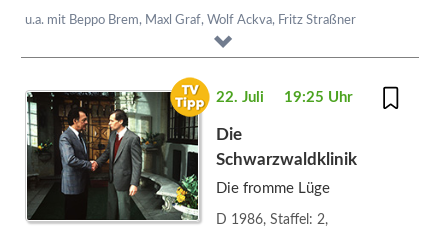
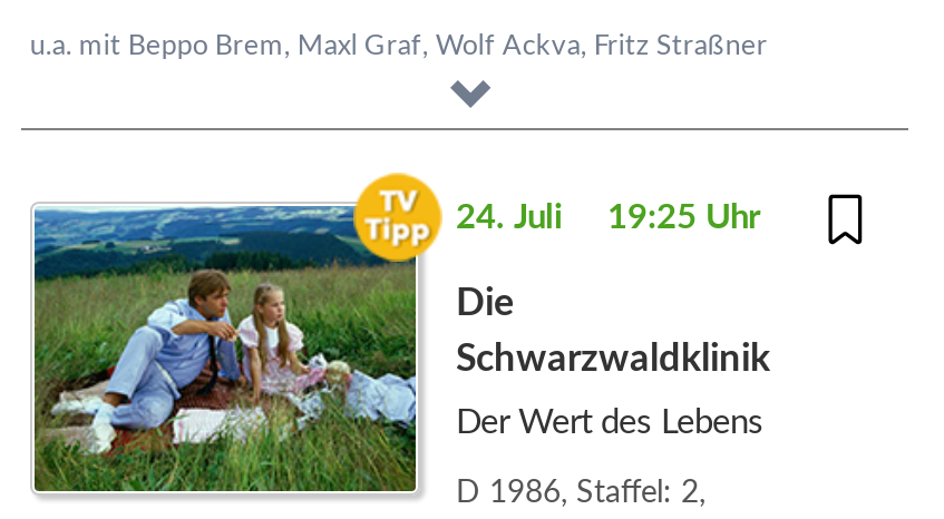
- [image]
- 22. Juli 19:25 Uhr
+ [image]
+ 24. Juli 19:25 Uhr

- Die fromme Lüge
+ Der Wert des Lebens
